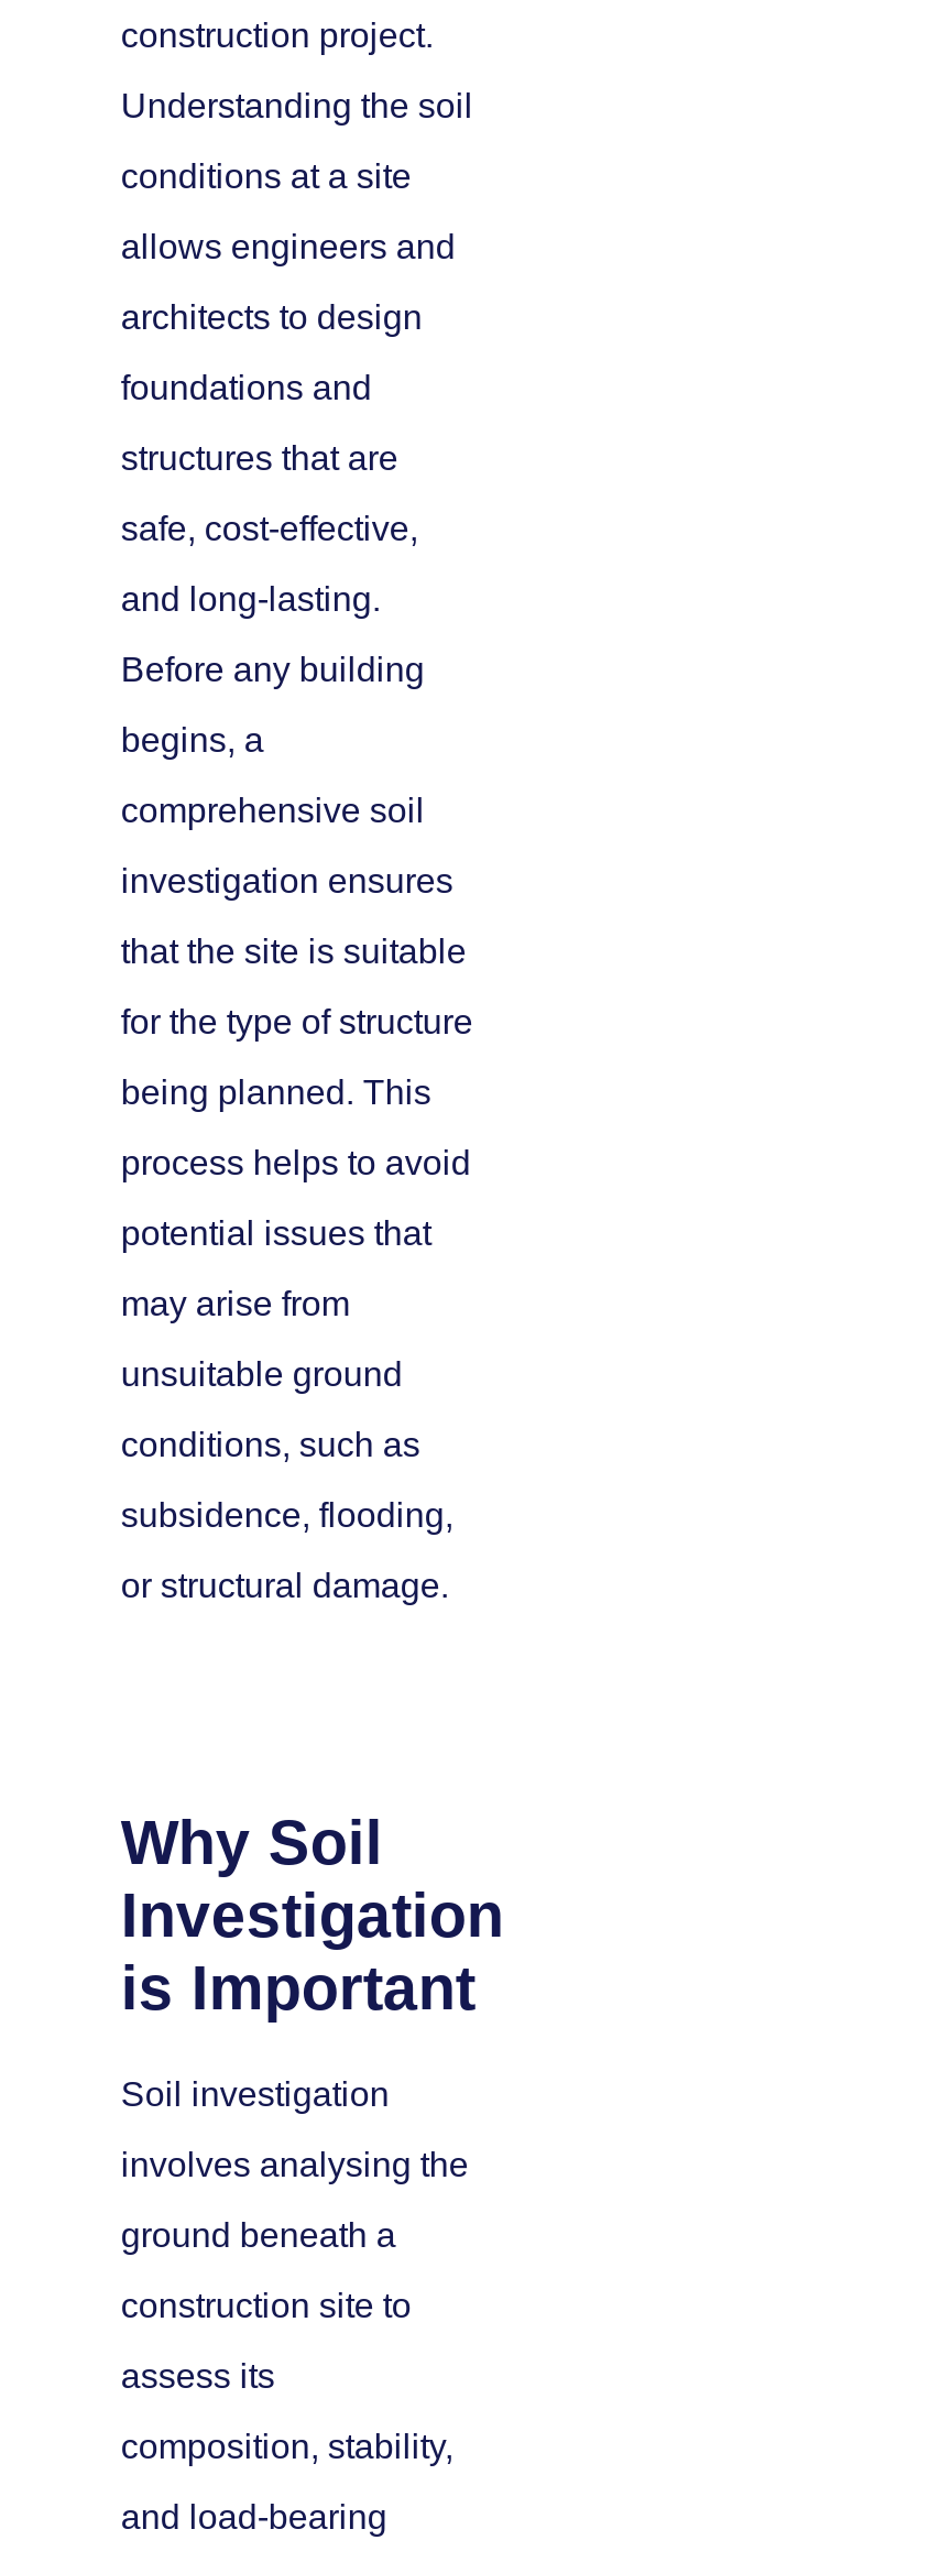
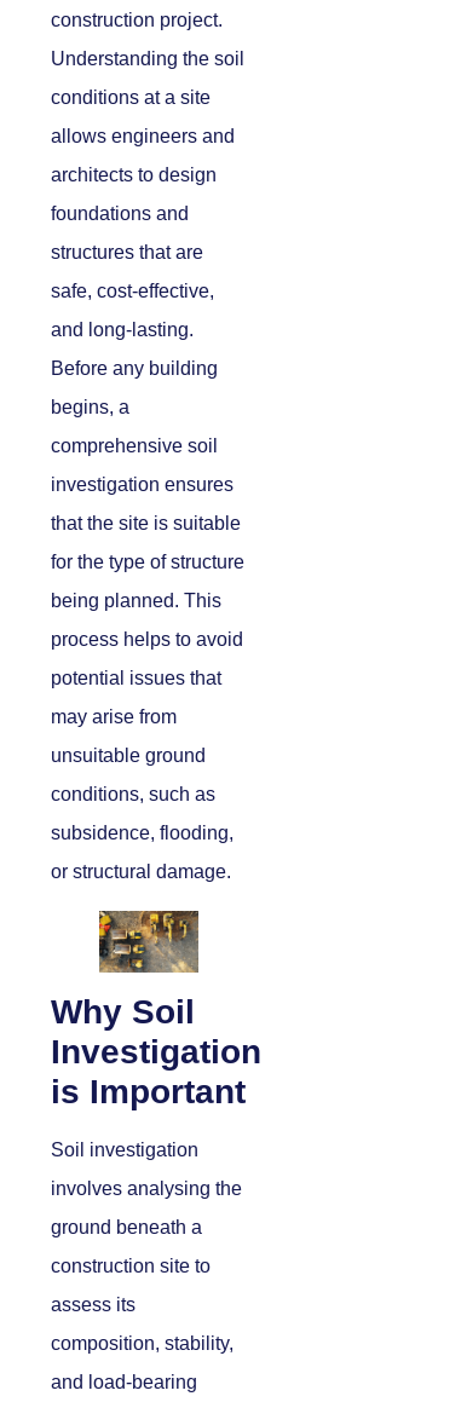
+ [image]
